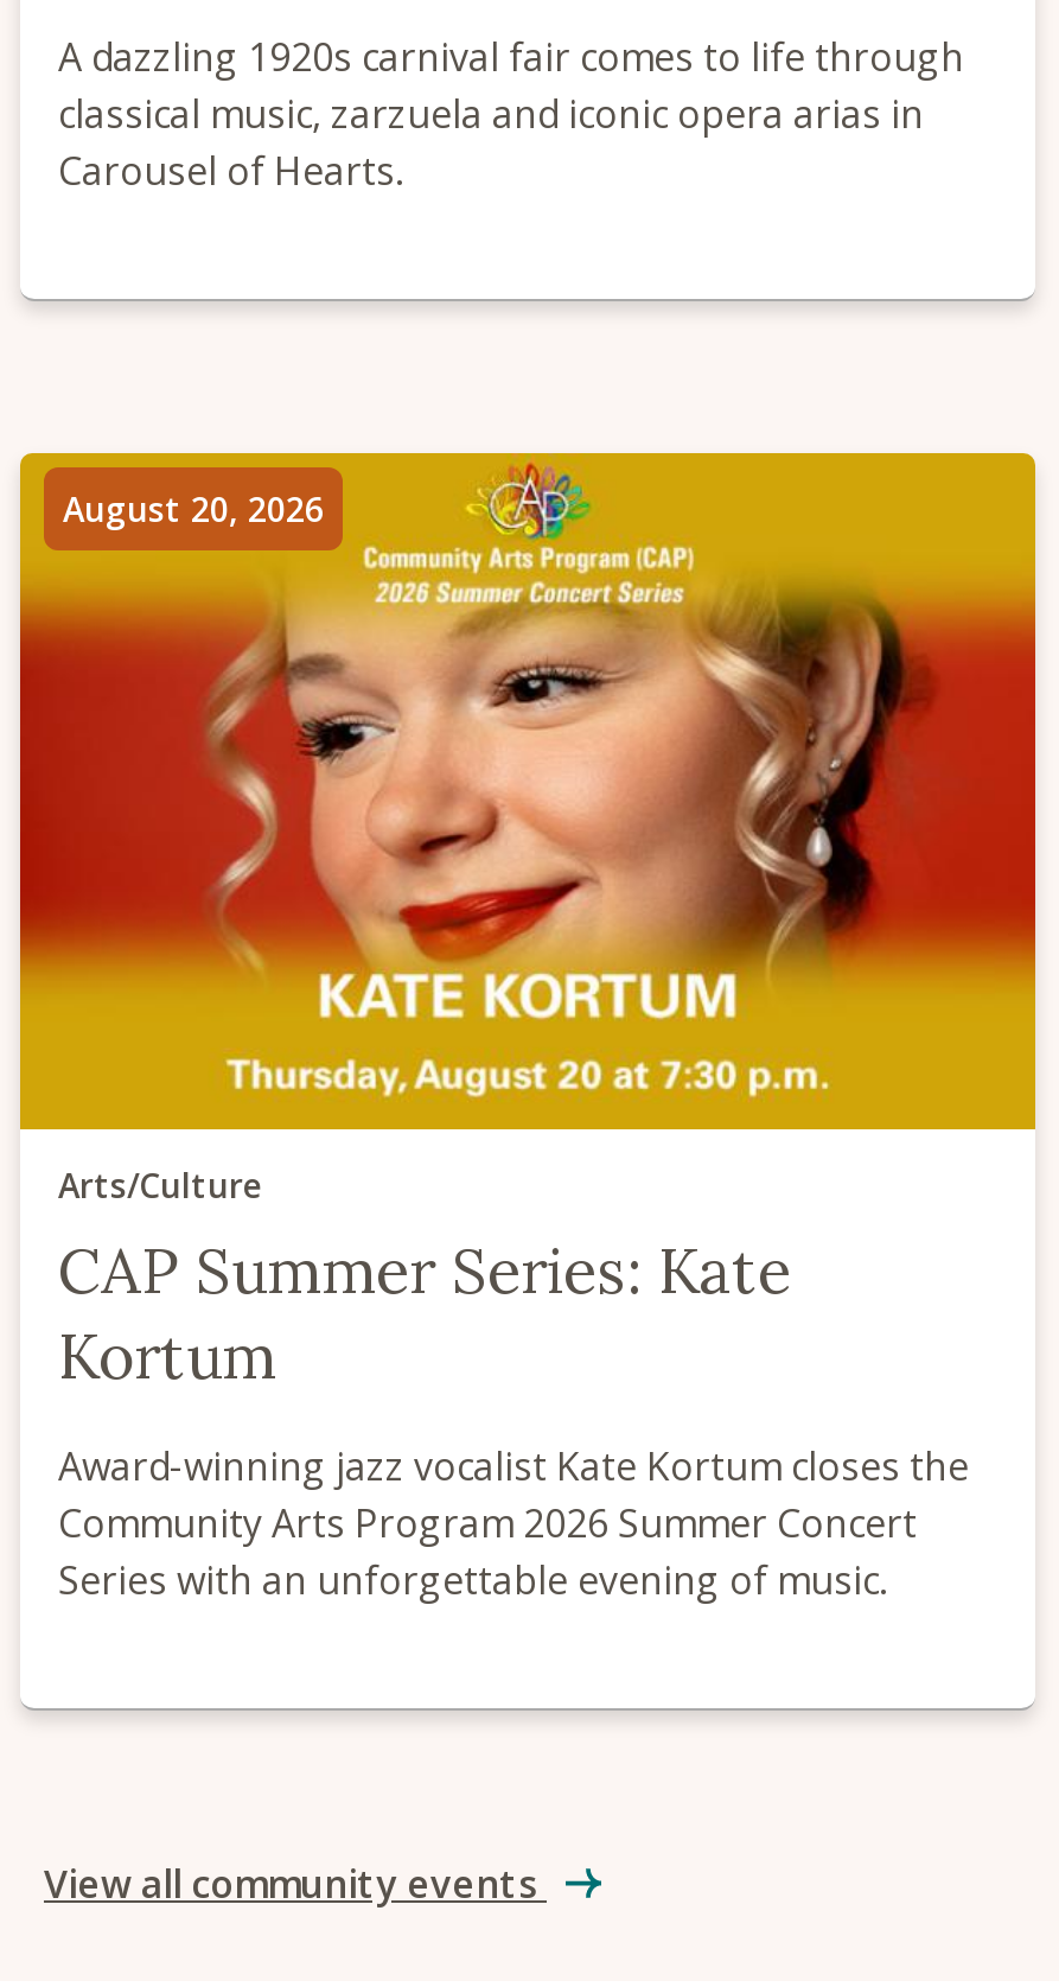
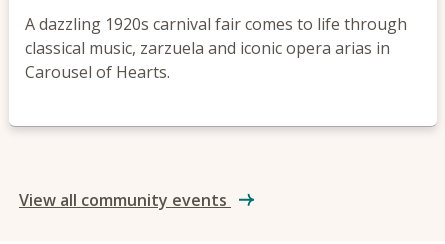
- [image]
- August 20, 2026

- Arts/Culture
- CAP Summer Series: Kate
- Kortum
- Award-winning jazz vocalist Kate Kortum closes the
- Community Arts Program 2026 Summer Concert
- Series with an unforgettable evening of music.
